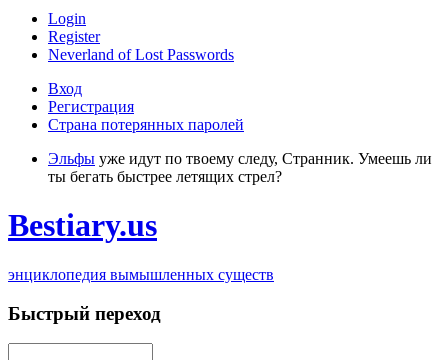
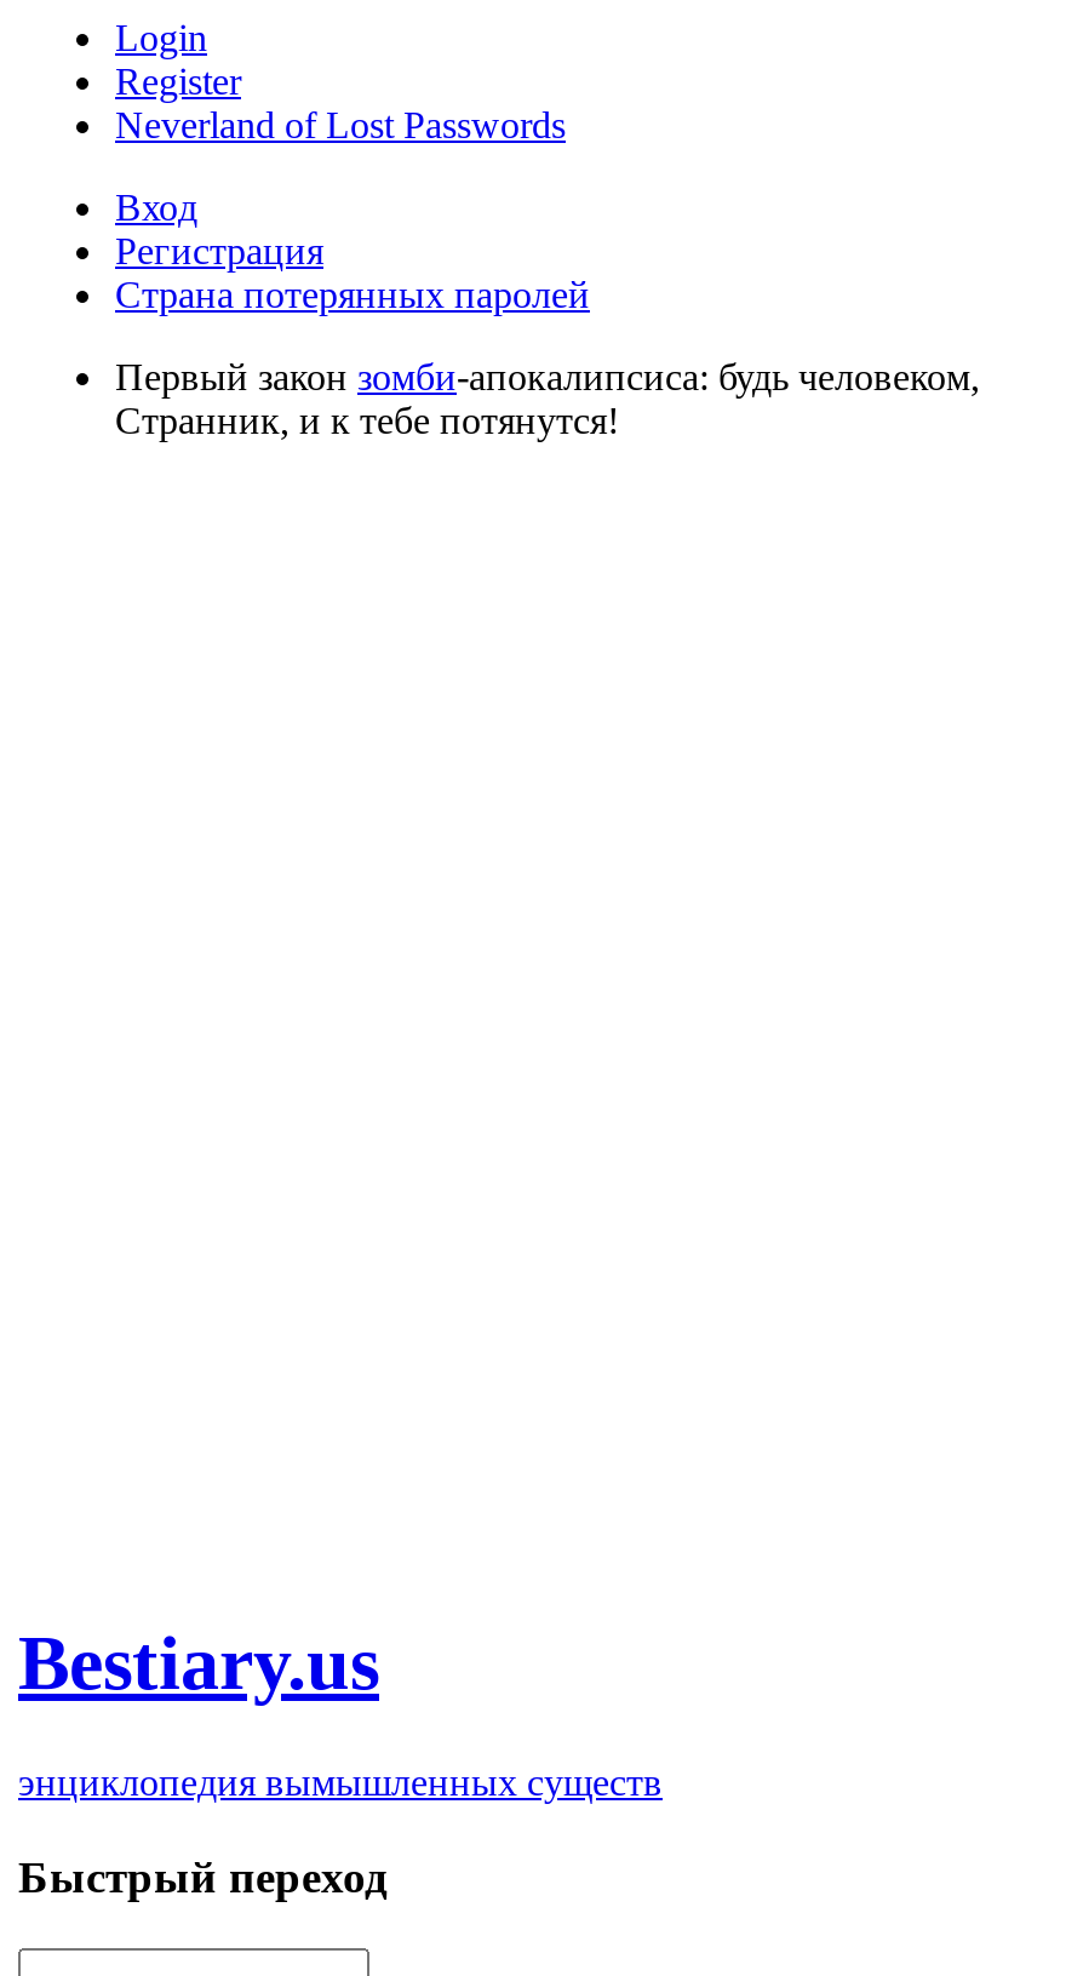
- Эльфы уже идут по твоему следу, Странник. Умеешь ли
- ты бегать быстрее летящих стрел?
+ Первый закон зомби-апокалипсиса: будь человеком,
+ Странник, и к тебе потянутся!
